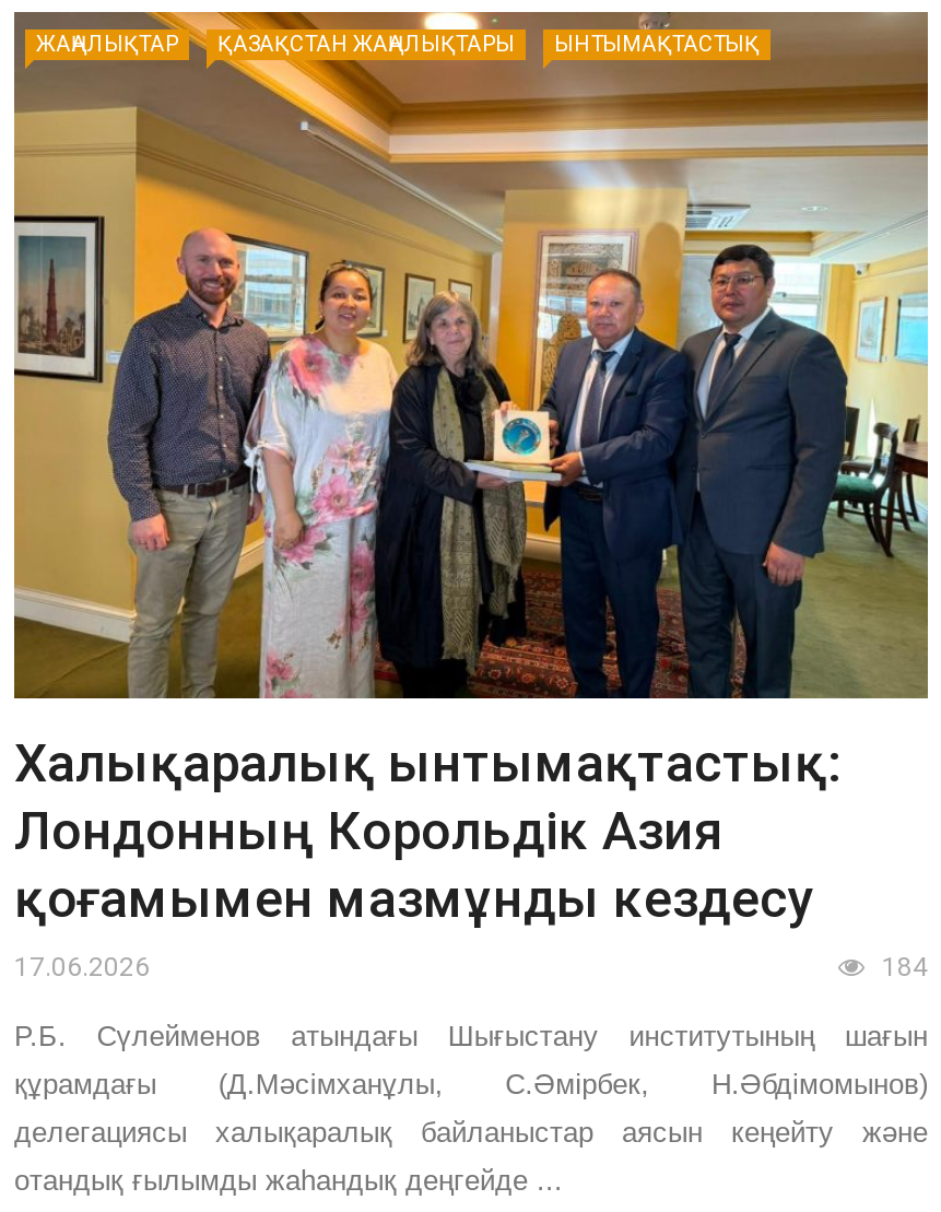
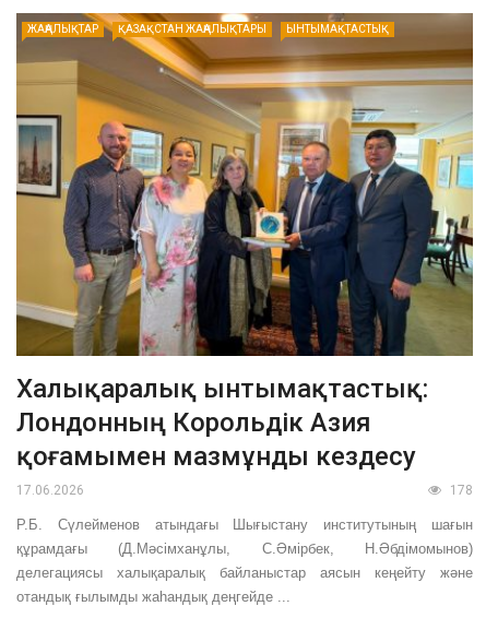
- 184
+ 178
